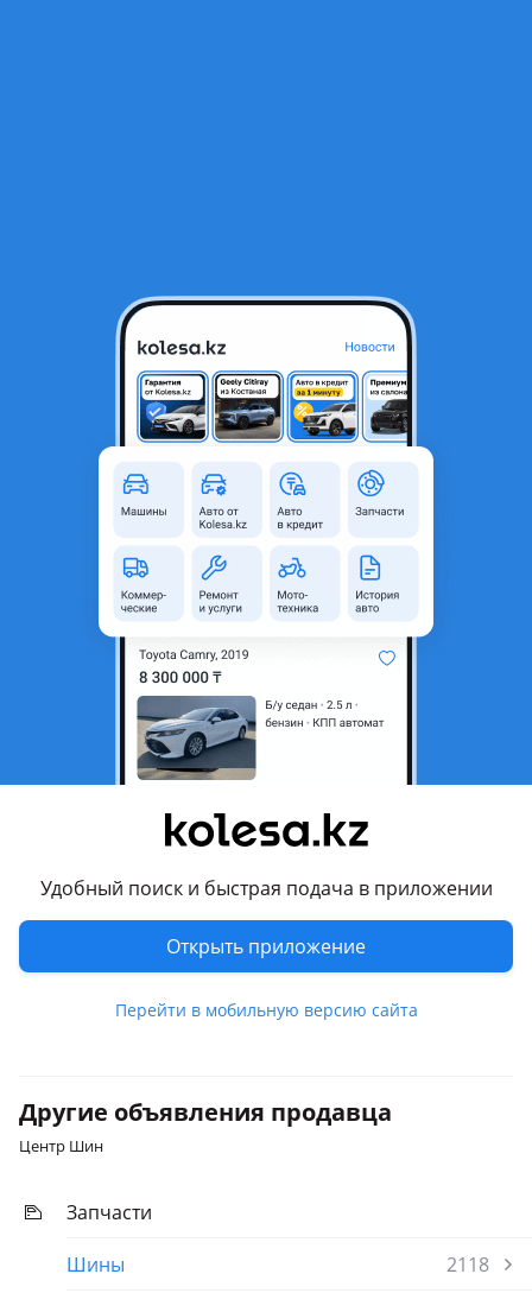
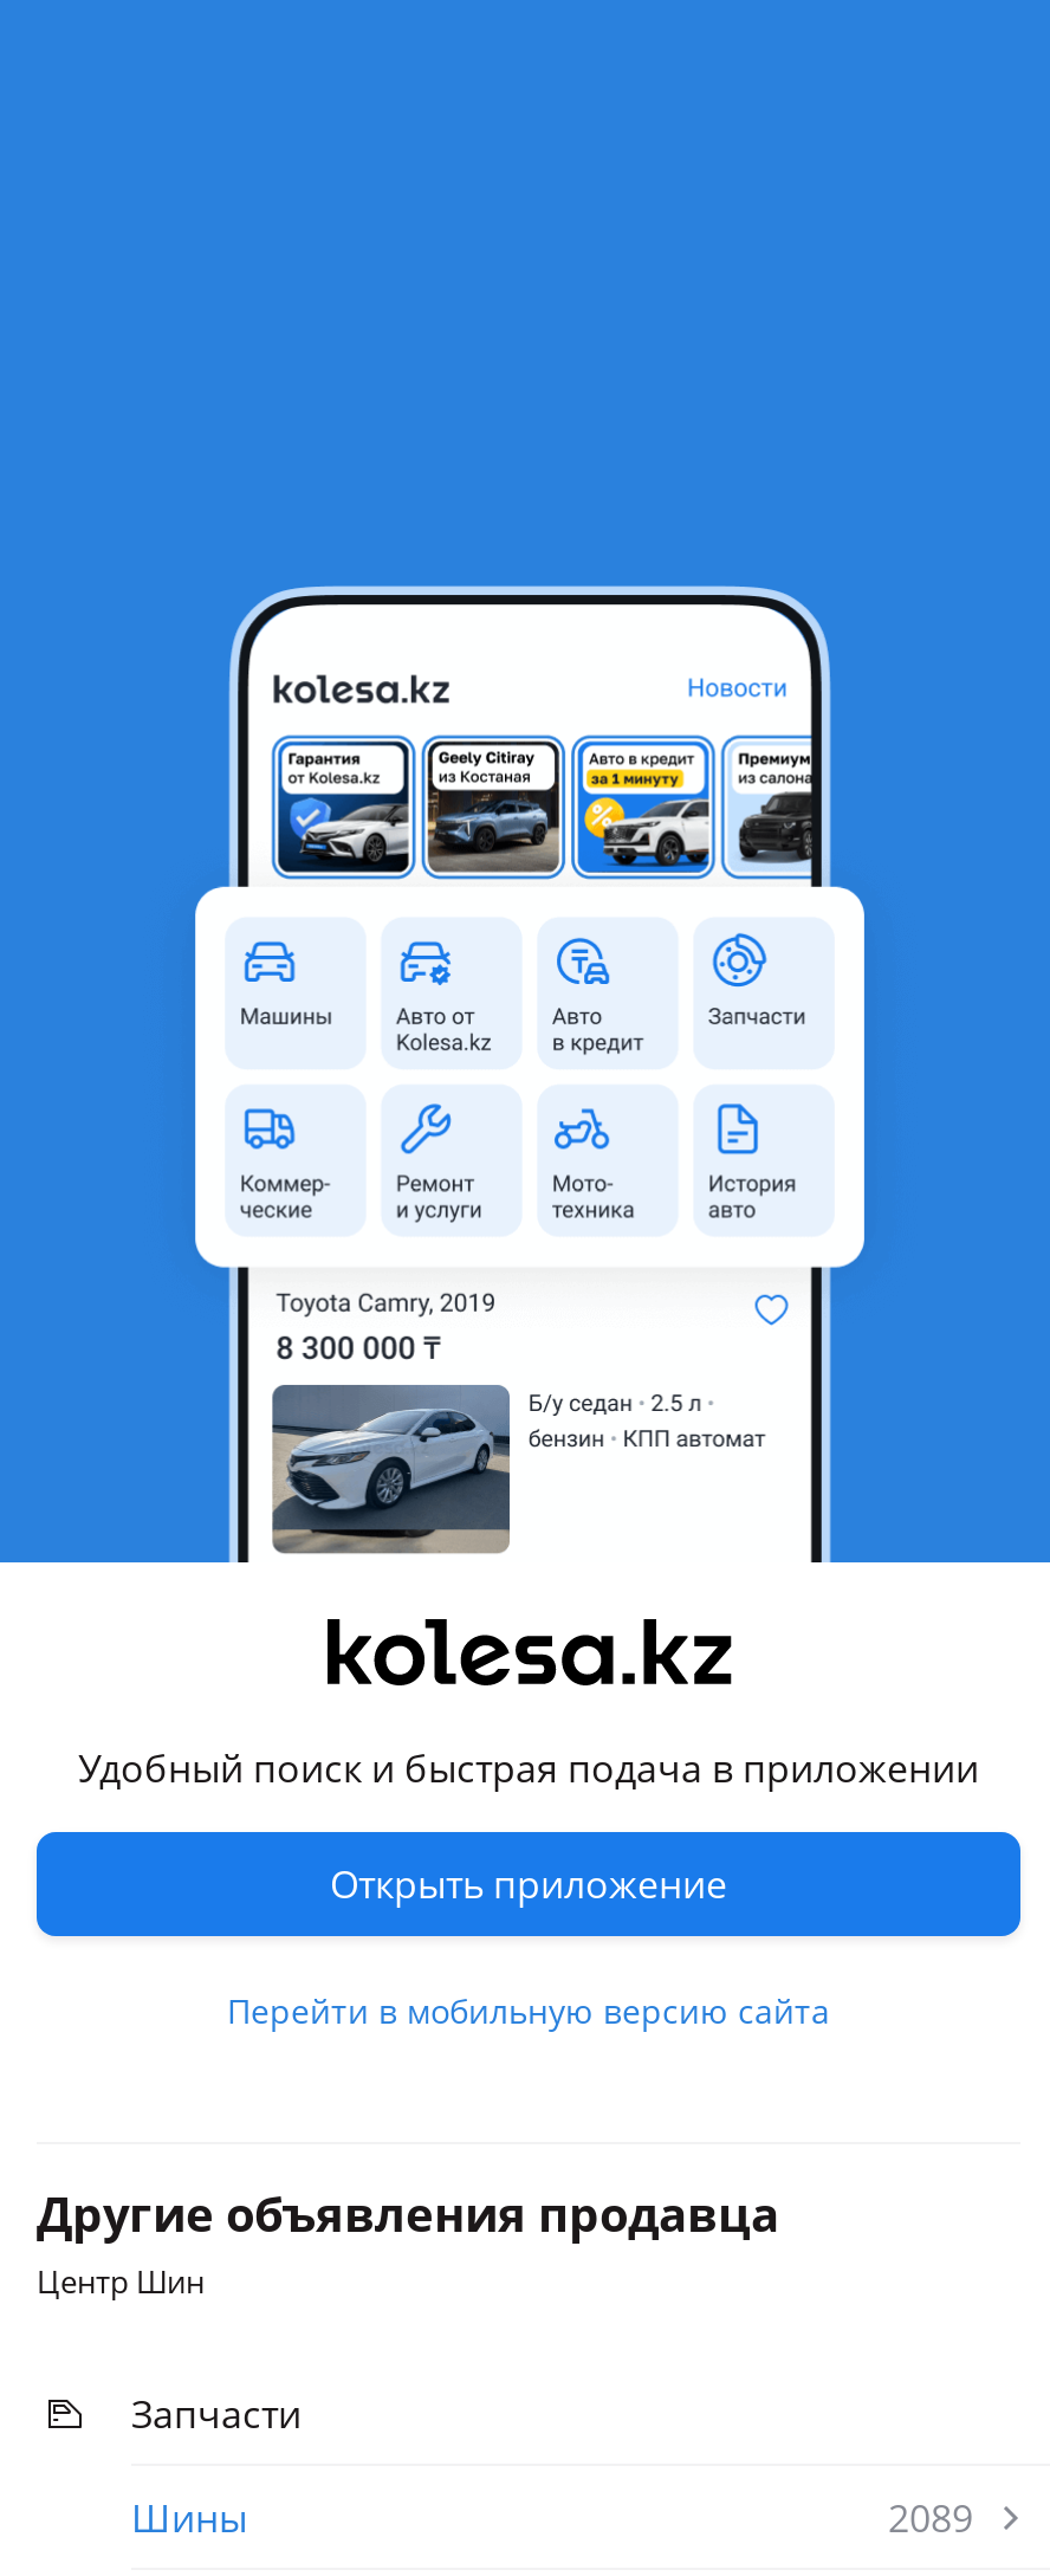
- 2118
+ 2089
